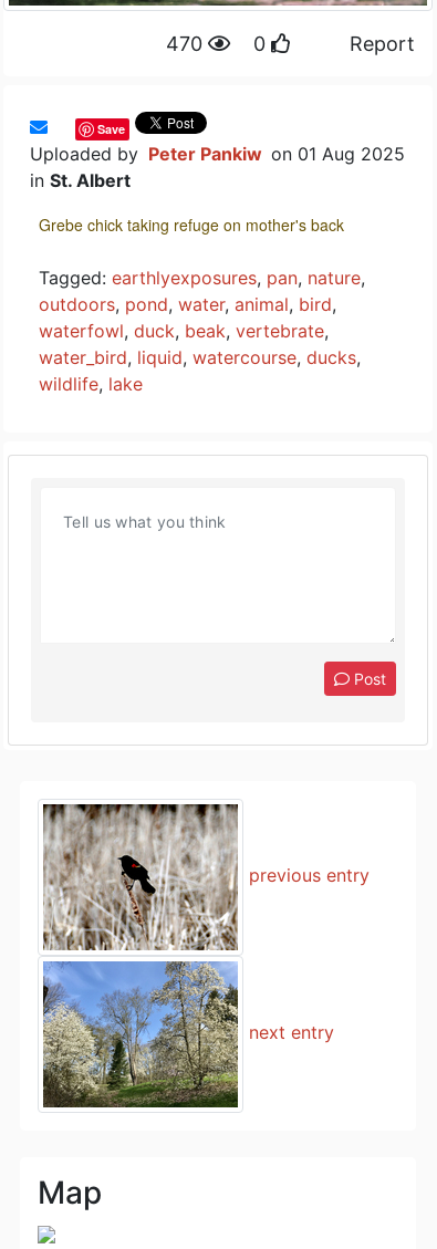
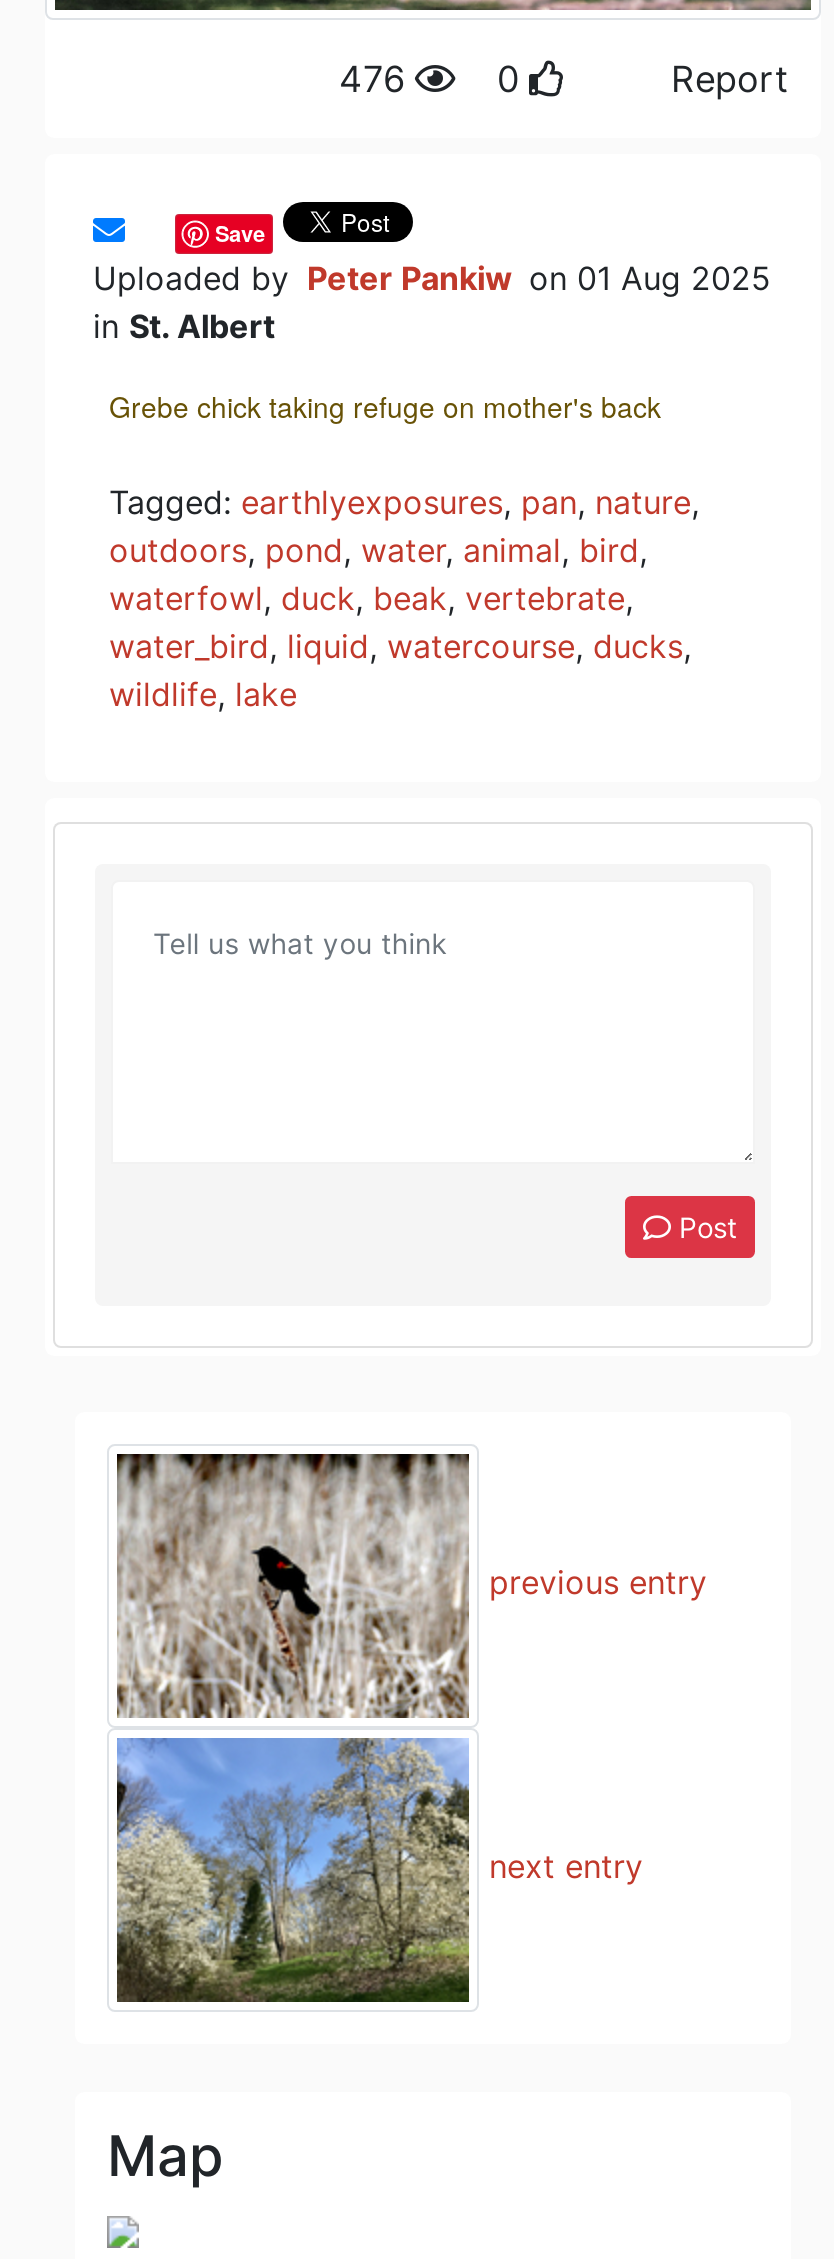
- 470 0
+ 476 0
